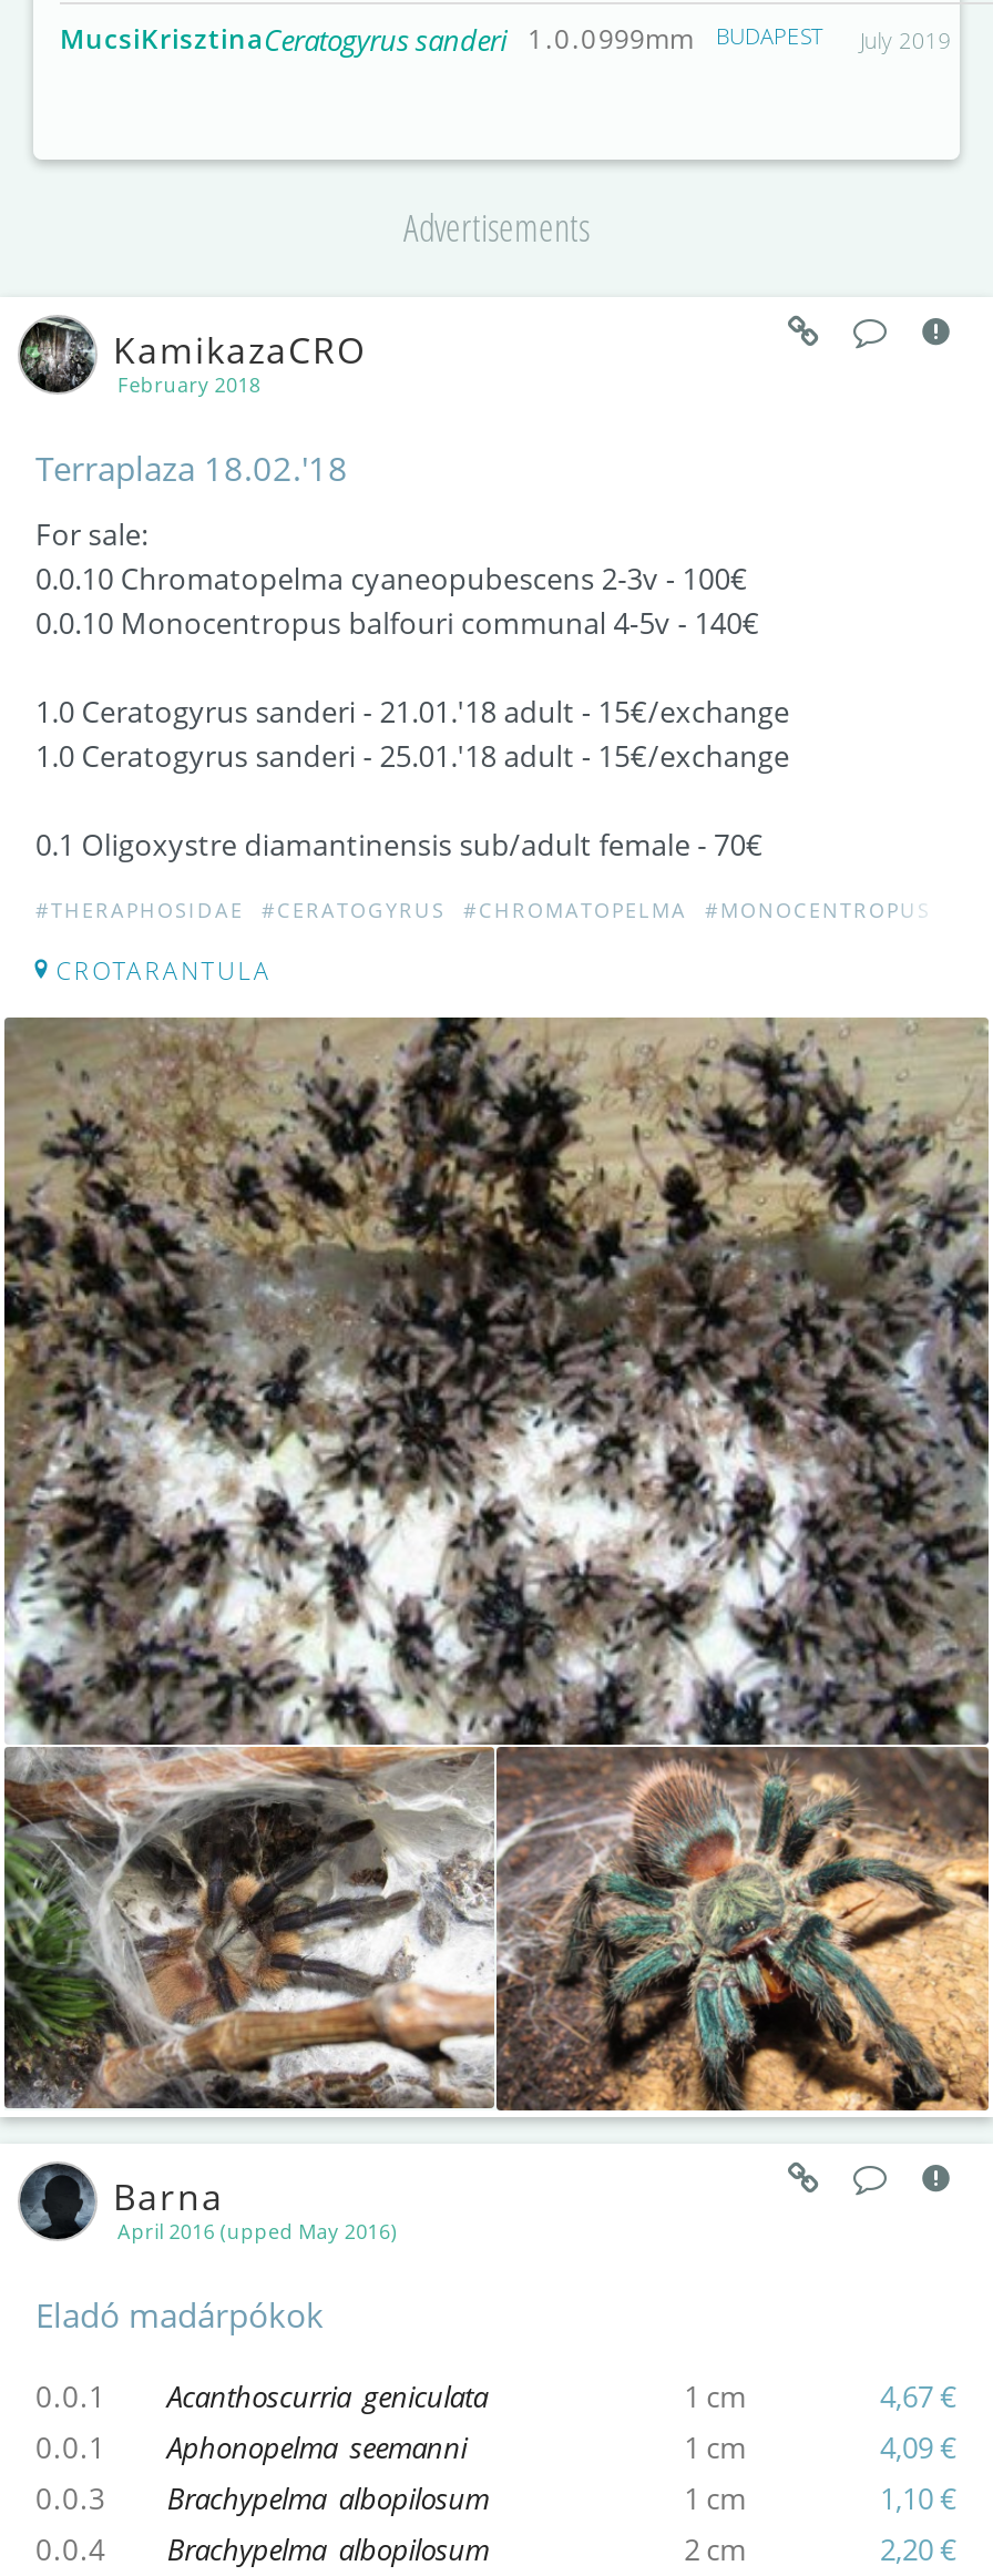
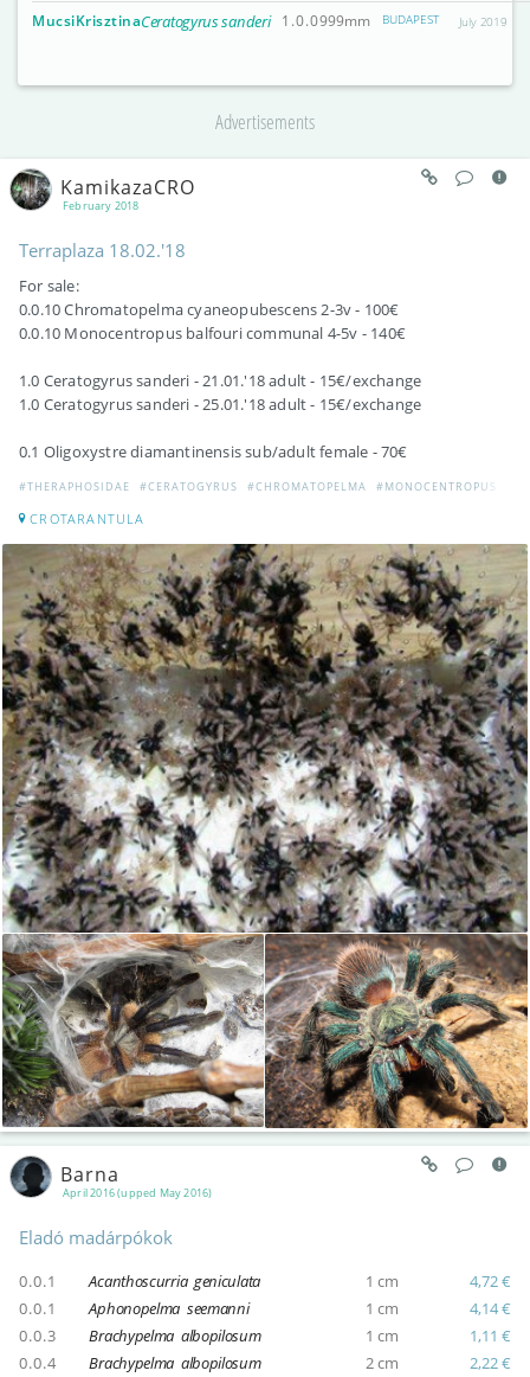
- 4,67 €
+ 4,72 €

- 4,09 €
+ 4,14 €

- 1,10 €
+ 1,11 €

- 2,20 €
+ 2,22 €
